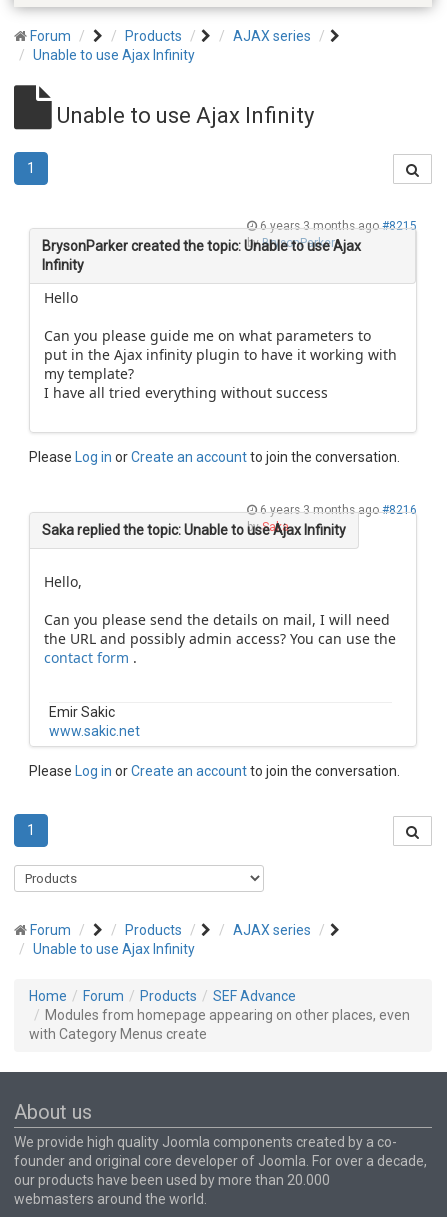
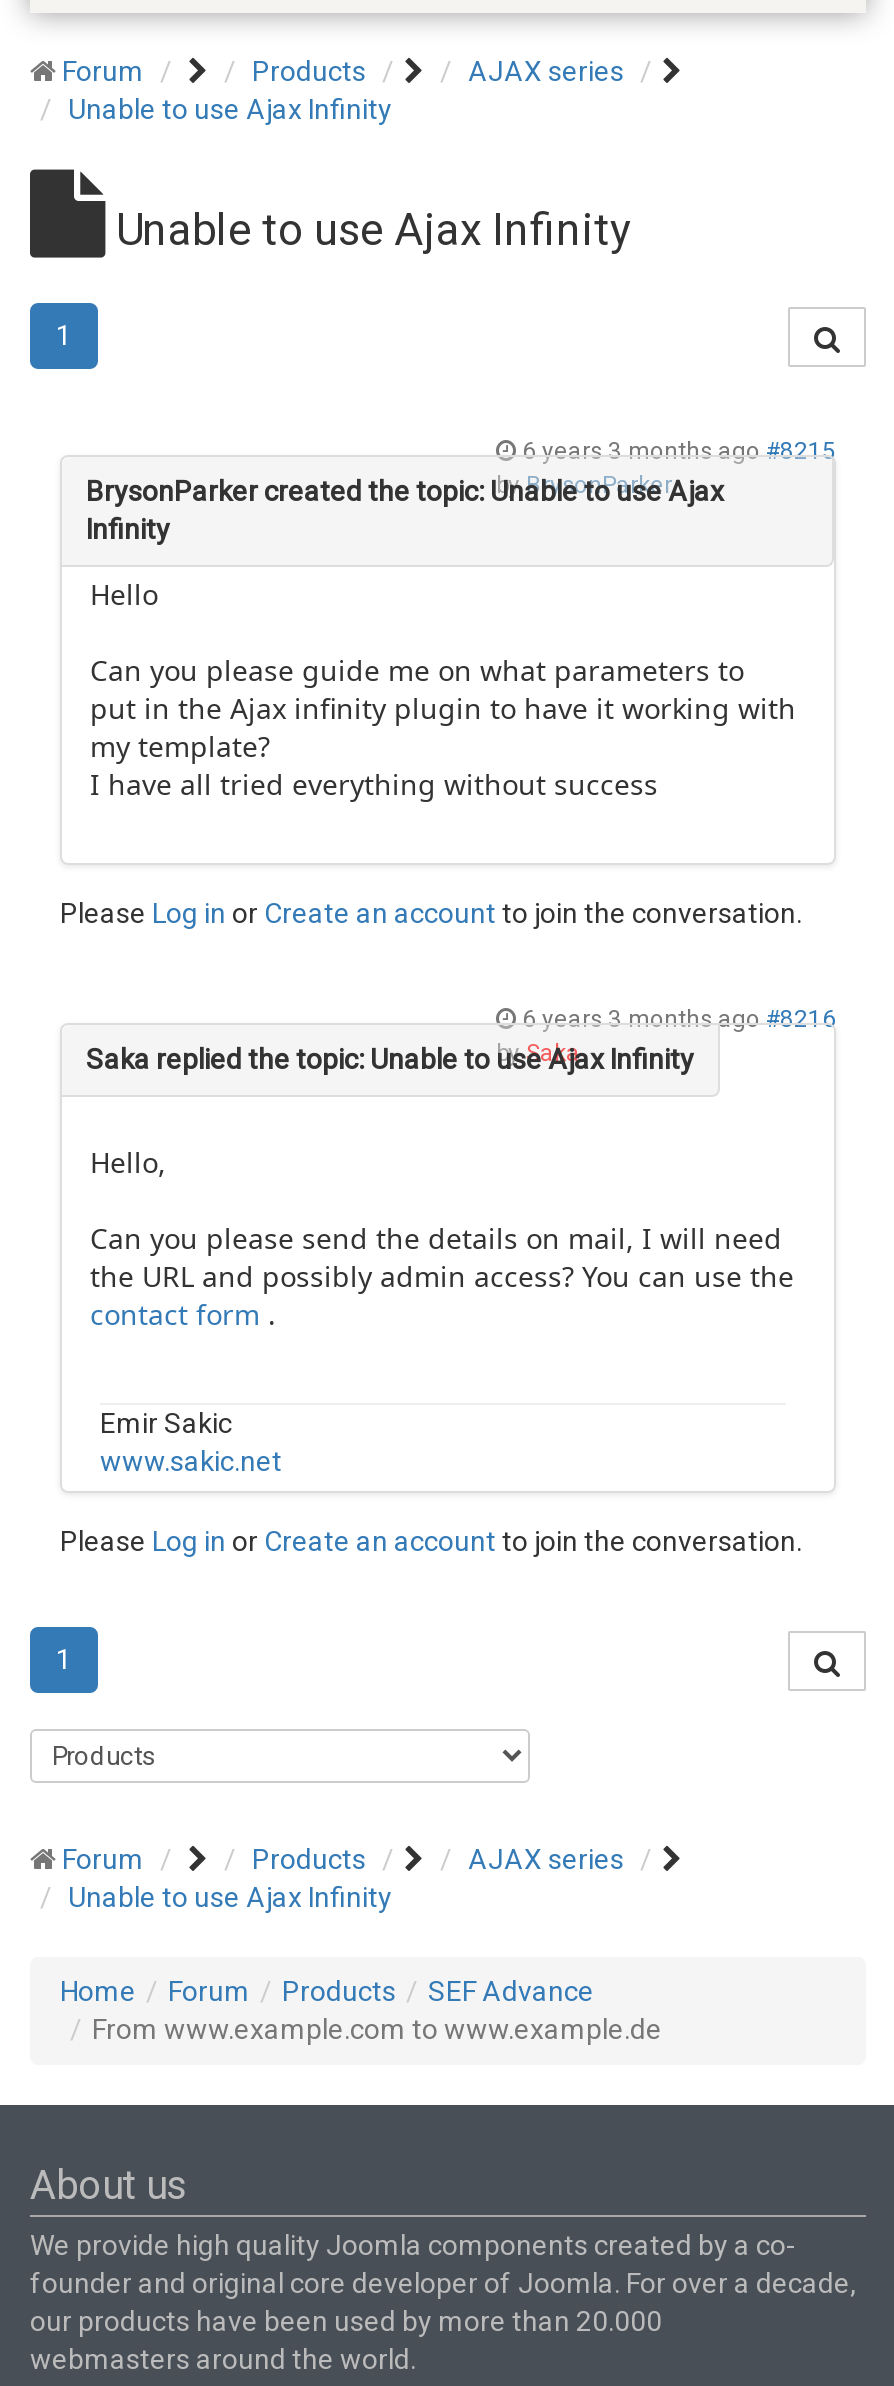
- Modules from homepage appearing on other places, even
- with Category Menus create
+ From www.example.com to www.example.de
